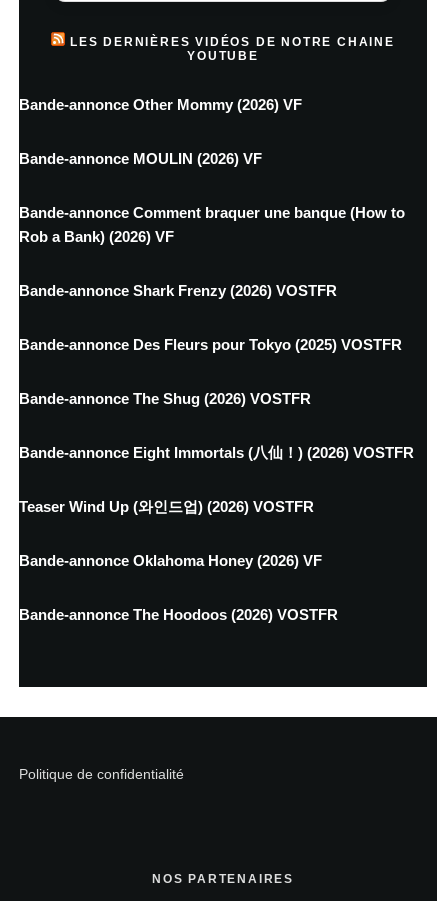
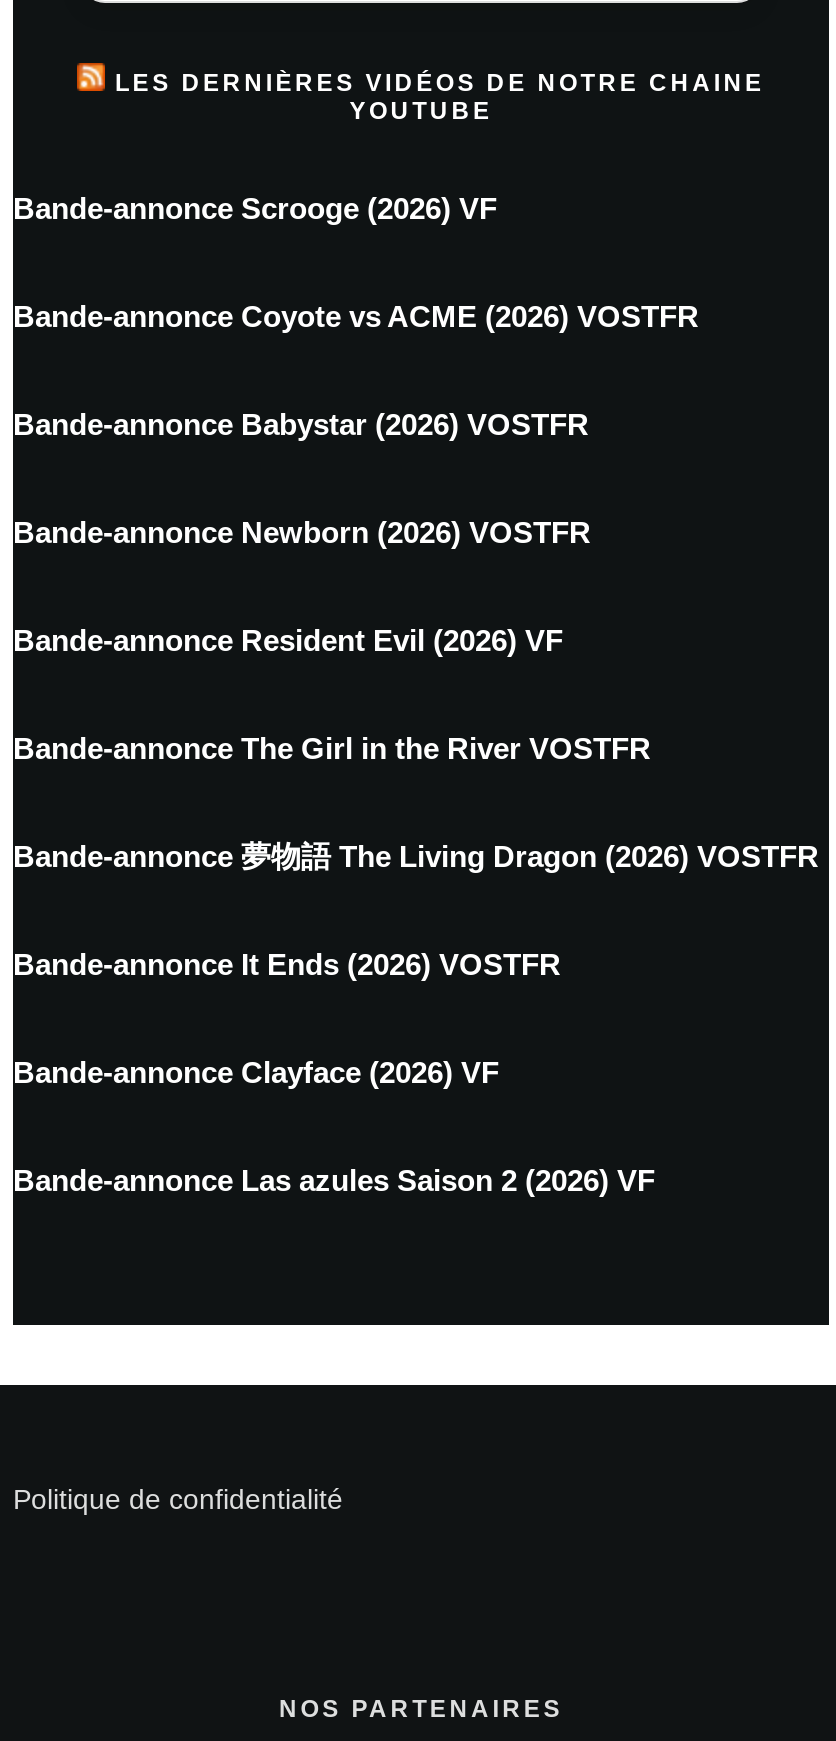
- Bande-annonce Other Mommy (2026) VF
+ Bande-annonce Scrooge (2026) VF

- Bande-annonce MOULIN (2026) VF
+ Bande-annonce Coyote vs ACME (2026) VOSTFR

- Bande-annonce Comment braquer une banque (How to
- Rob a Bank) (2026) VF
+ Bande-annonce Babystar (2026) VOSTFR

- Bande-annonce Shark Frenzy (2026) VOSTFR
+ Bande-annonce Newborn (2026) VOSTFR

- Bande-annonce Des Fleurs pour Tokyo (2025) VOSTFR
+ Bande-annonce Resident Evil (2026) VF

- Bande-annonce The Shug (2026) VOSTFR
+ Bande-annonce The Girl in the River VOSTFR

- Bande-annonce Eight Immortals (八仙！) (2026) VOSTFR
+ Bande-annonce 夢物語 The Living Dragon (2026) VOSTFR

- Teaser Wind Up (와인드업) (2026) VOSTFR
+ Bande-annonce It Ends (2026) VOSTFR

- Bande-annonce Oklahoma Honey (2026) VF
+ Bande-annonce Clayface (2026) VF

- Bande-annonce The Hoodoos (2026) VOSTFR
+ Bande-annonce Las azules Saison 2 (2026) VF
